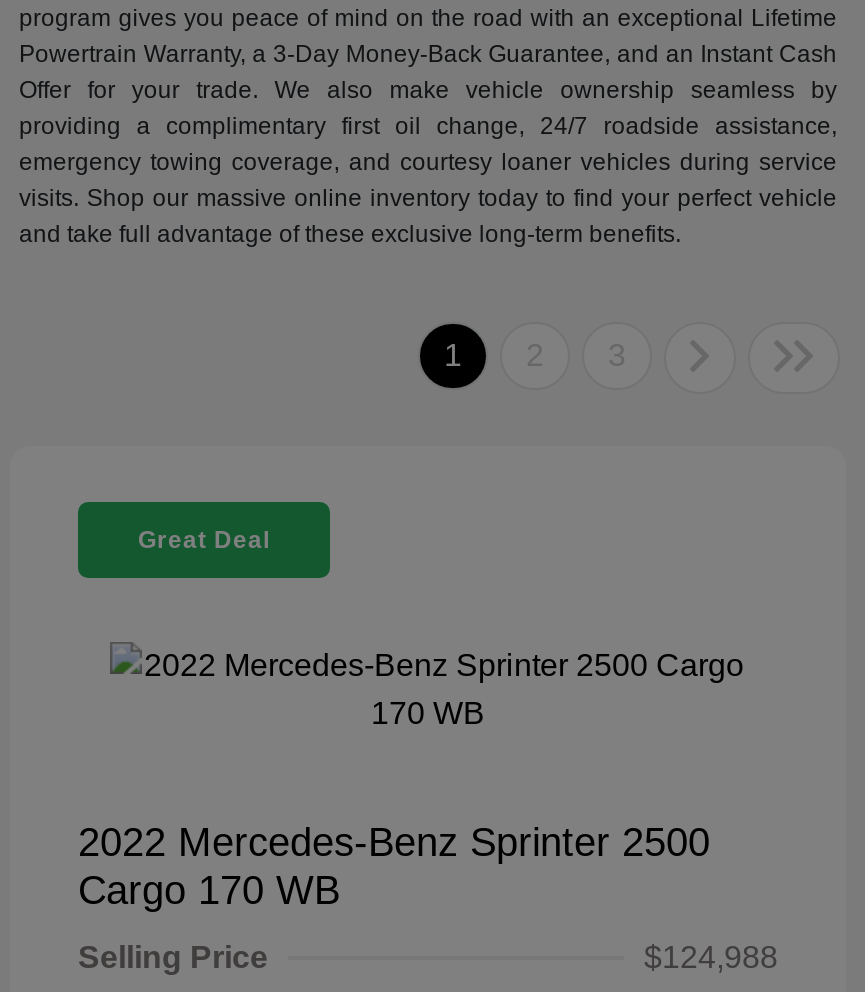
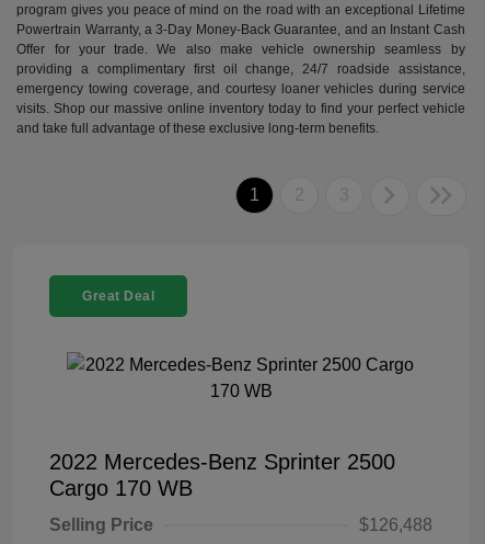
- $124,988
+ $126,488
